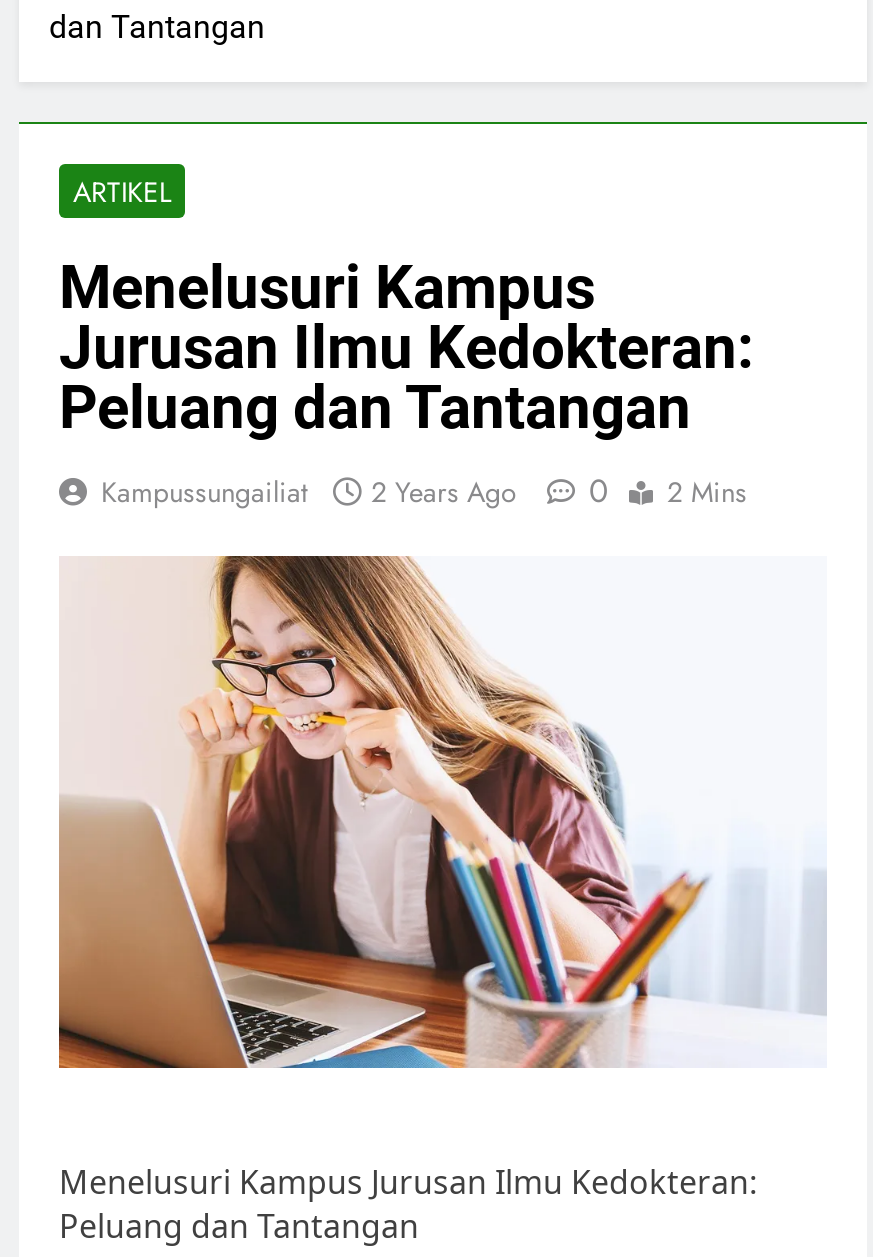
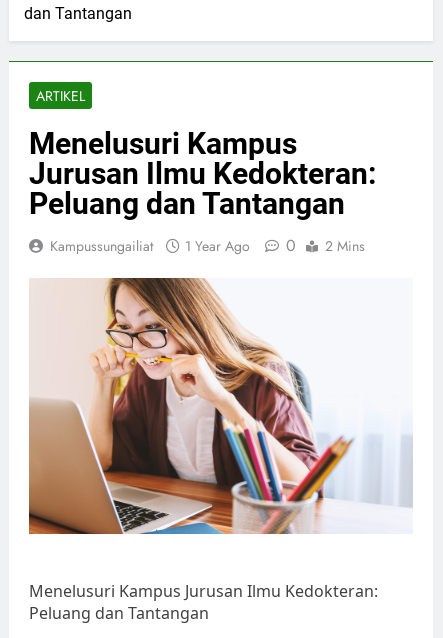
- Kampussungailiat 2 Years Ago 0 2 Mins
+ Kampussungailiat 1 Year Ago 0 2 Mins
